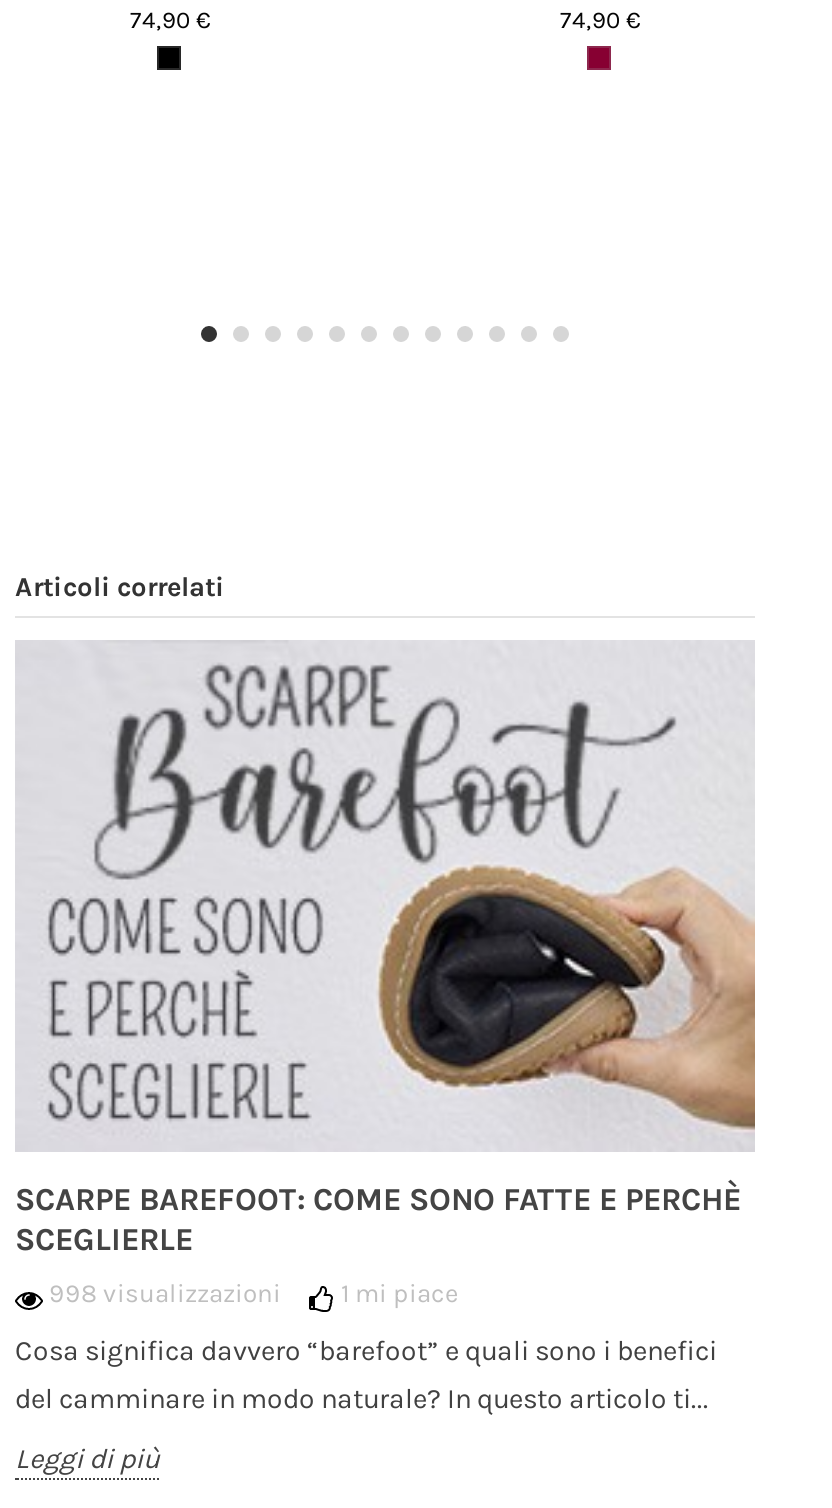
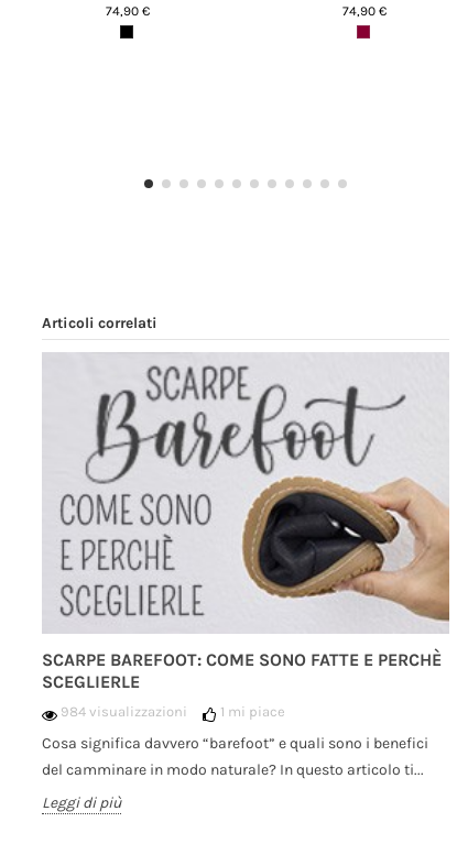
- 998 visualizzazioni
+ 984 visualizzazioni
